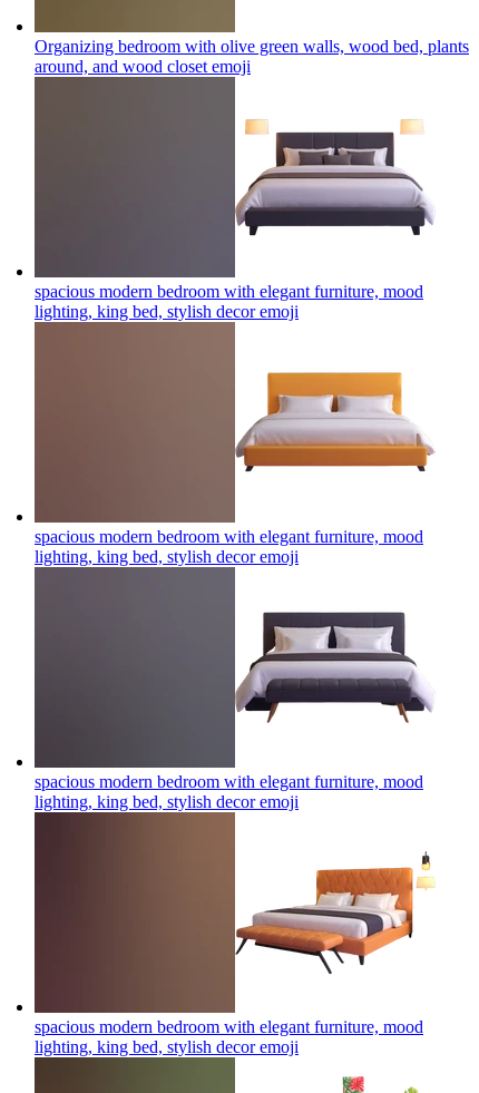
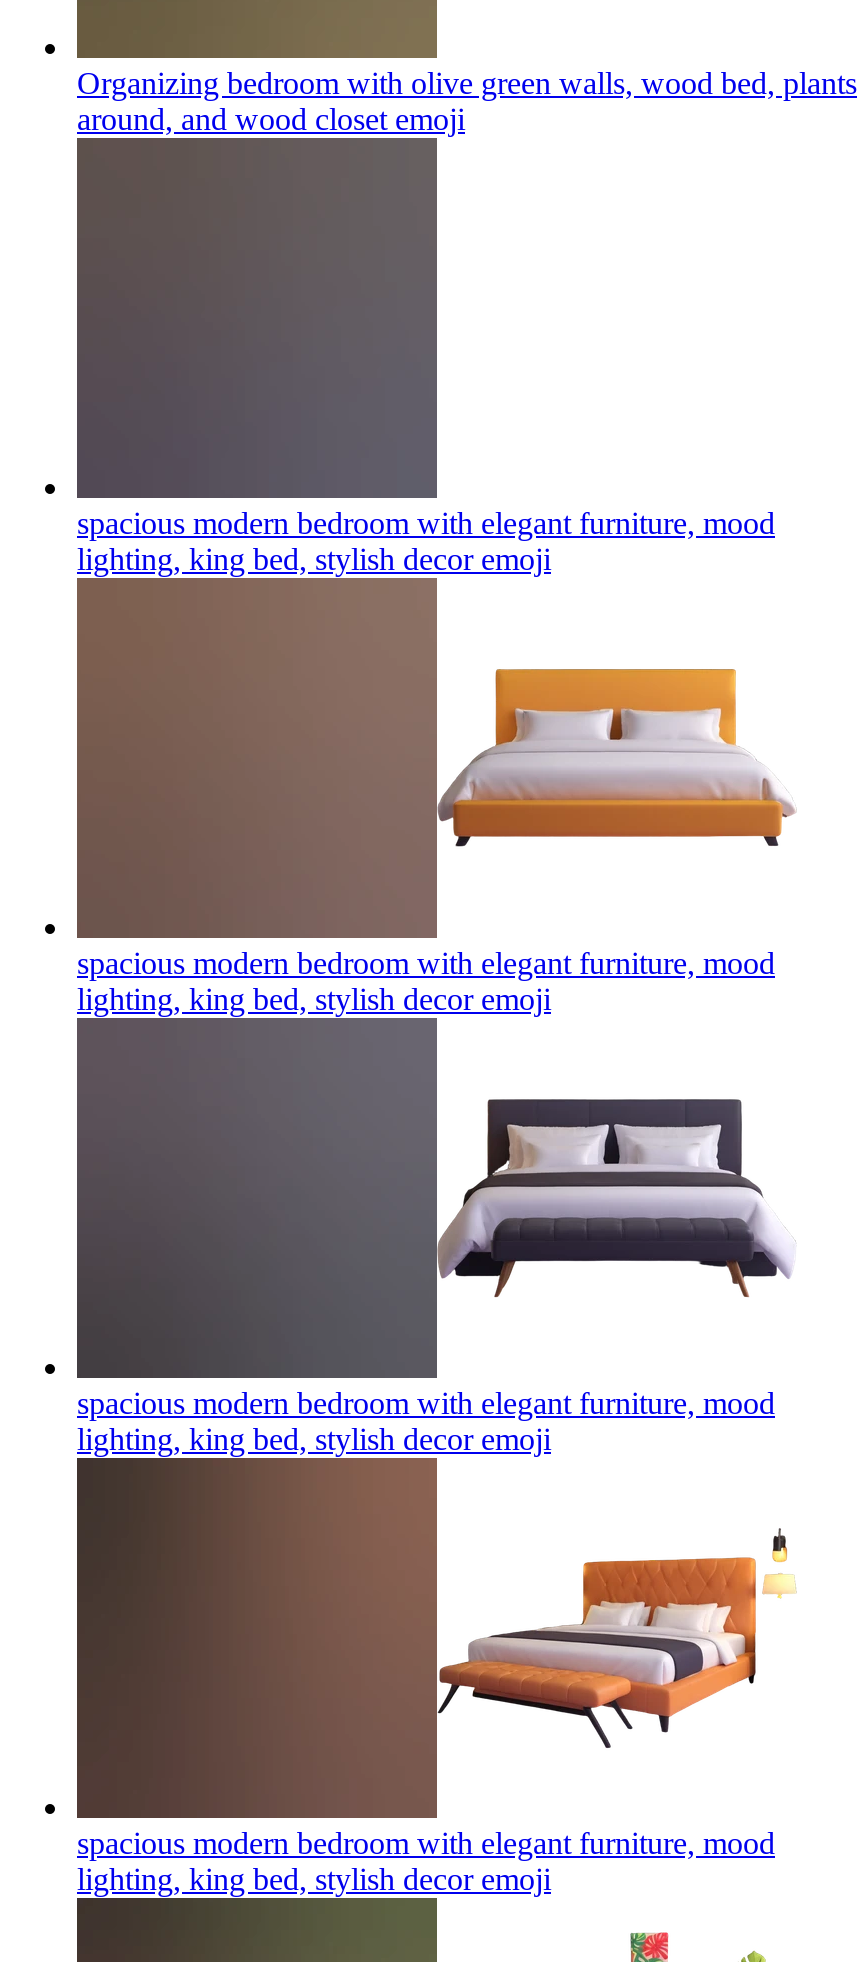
- [image]
